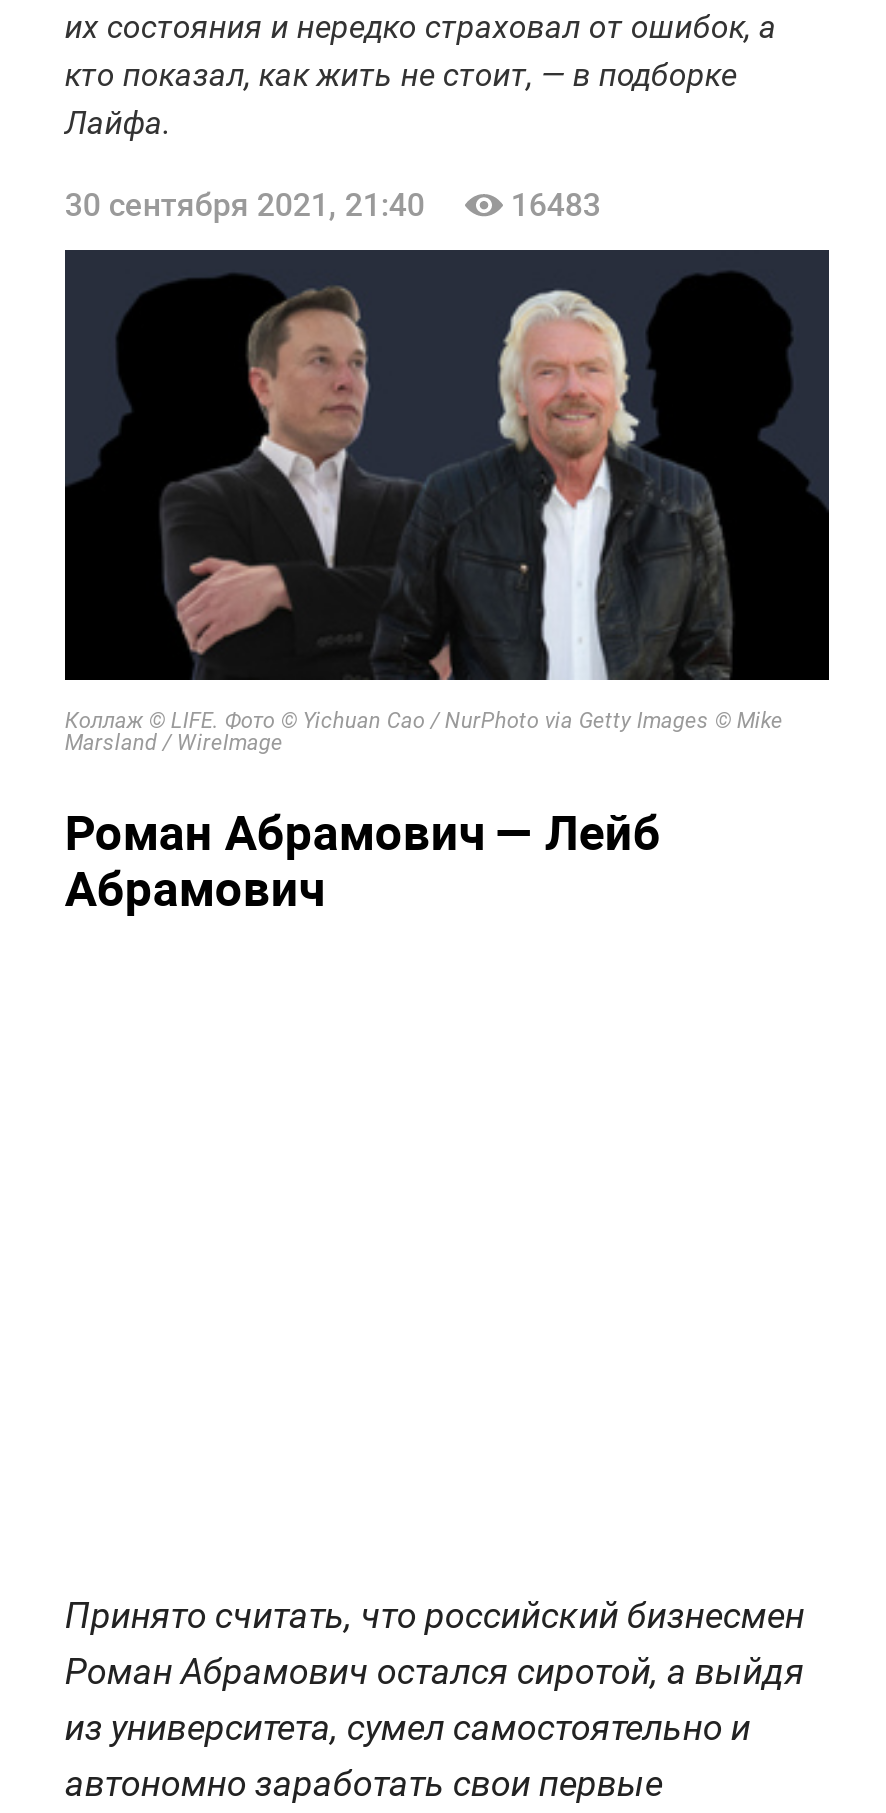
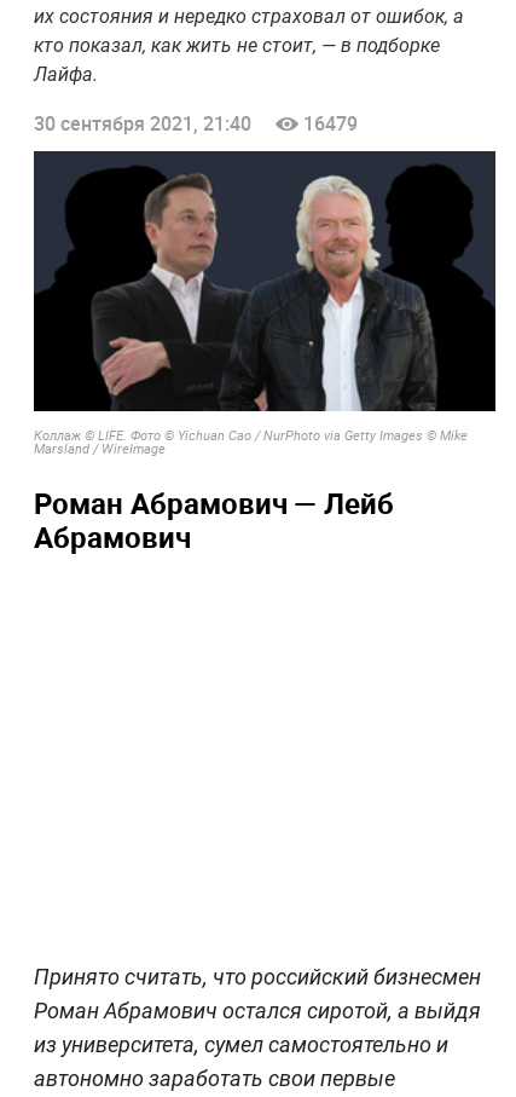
- 30 сентября 2021, 21:40 16483
+ 30 сентября 2021, 21:40 16479
